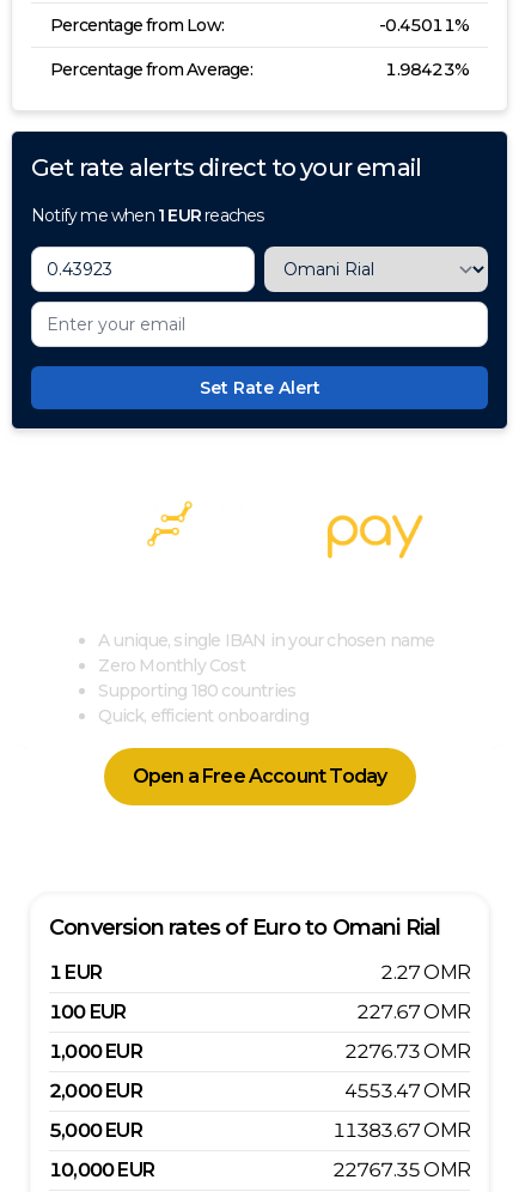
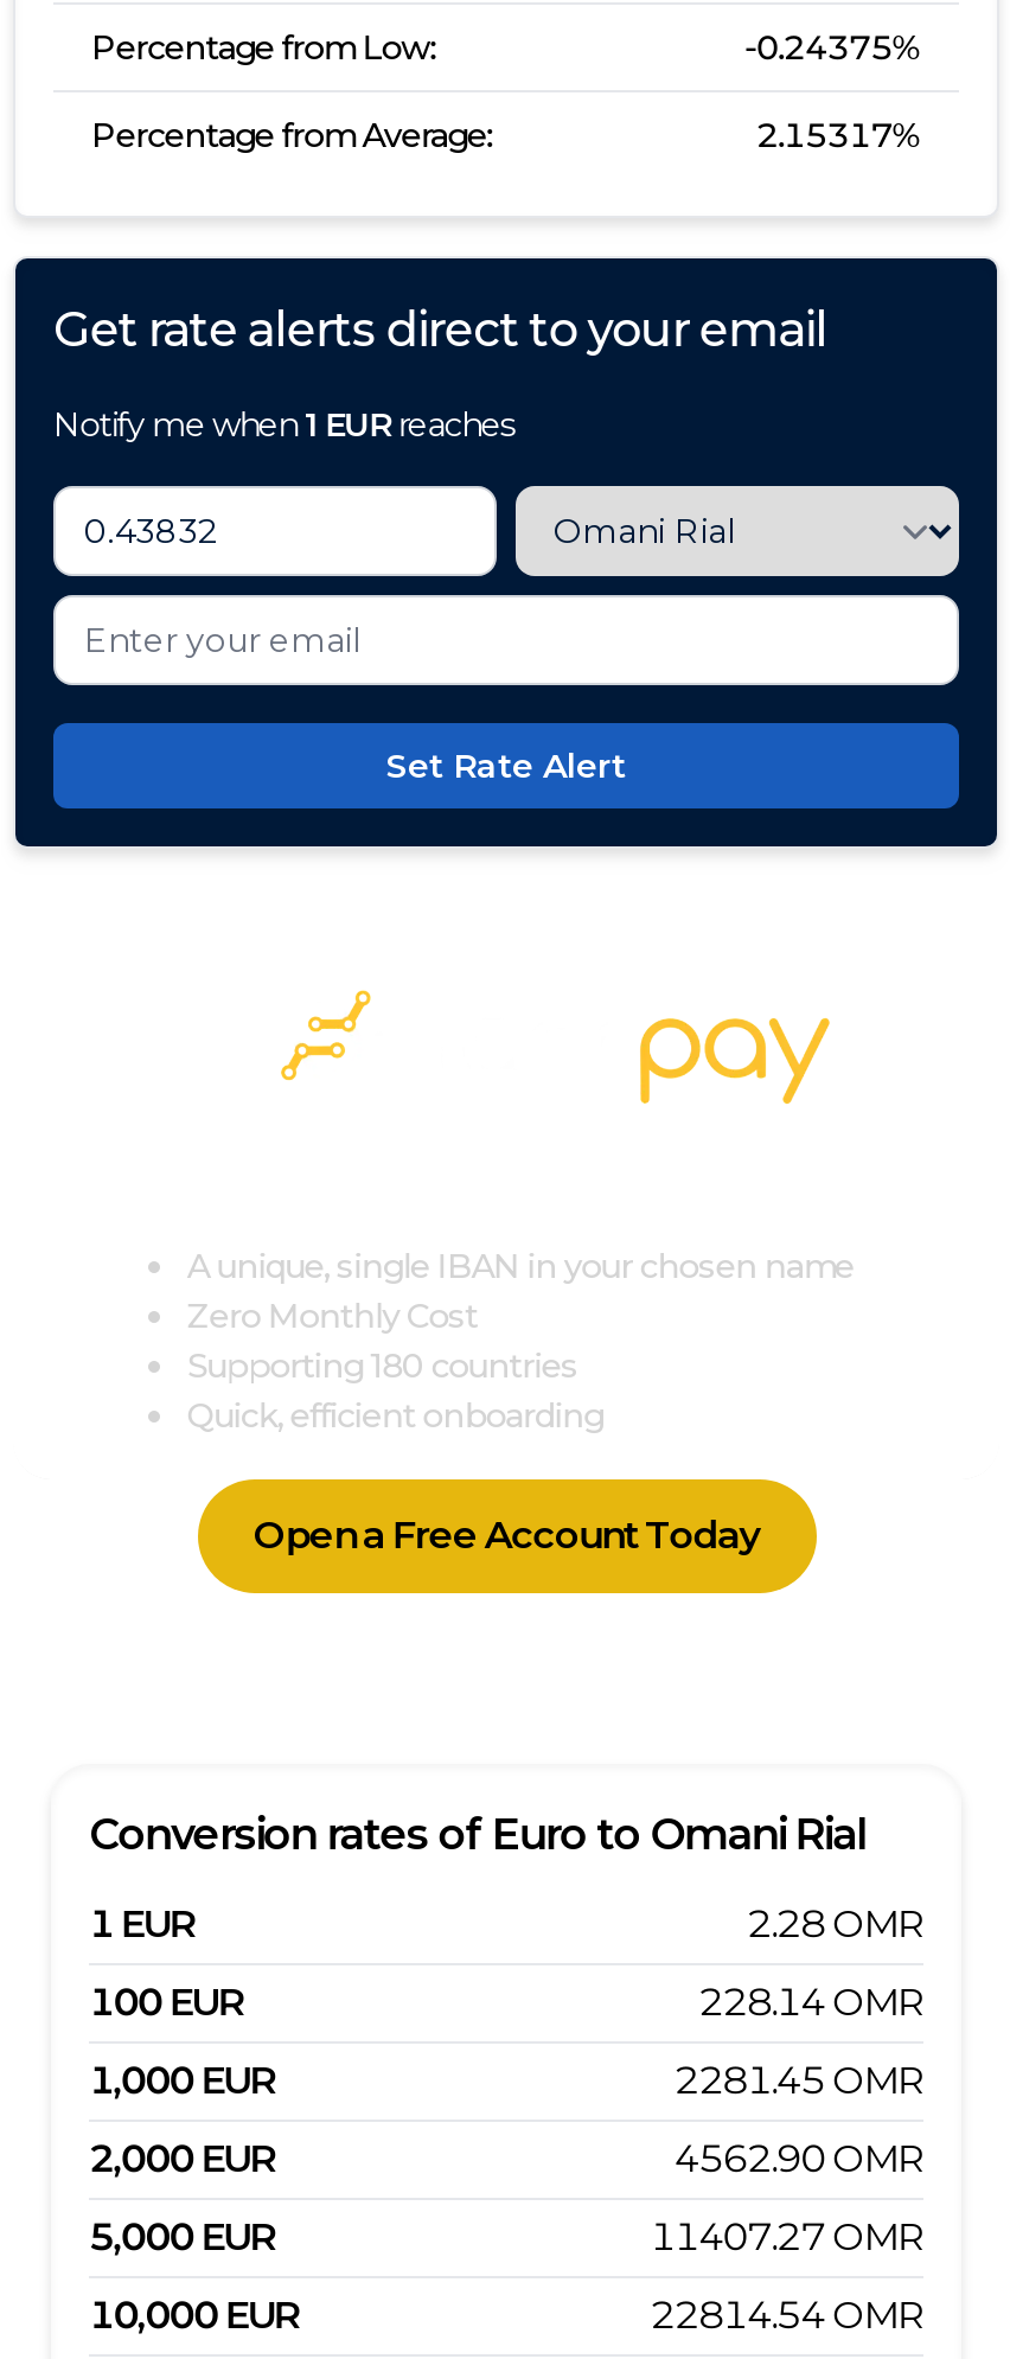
- -0.45011%
+ -0.24375%

- 1.98423%
+ 2.15317%

- 2.27 OMR
+ 2.28 OMR

- 227.67 OMR
+ 228.14 OMR

- 2276.73 OMR
+ 2281.45 OMR

- 4553.47 OMR
+ 4562.90 OMR

- 11383.67 OMR
+ 11407.27 OMR

- 22767.35 OMR
+ 22814.54 OMR
